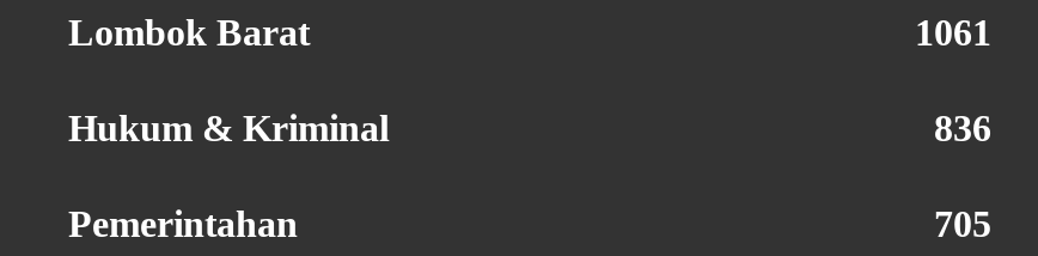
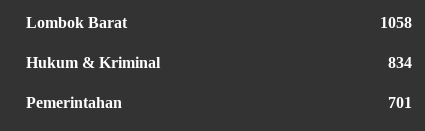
- 1061
+ 1058

- 836
+ 834

- 705
+ 701
